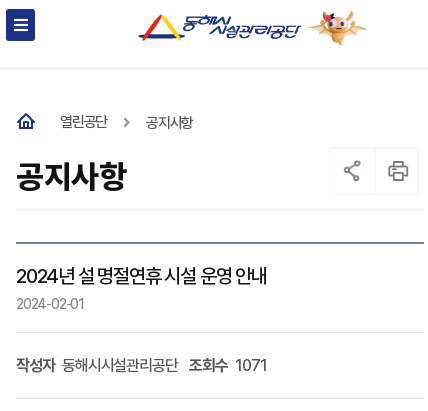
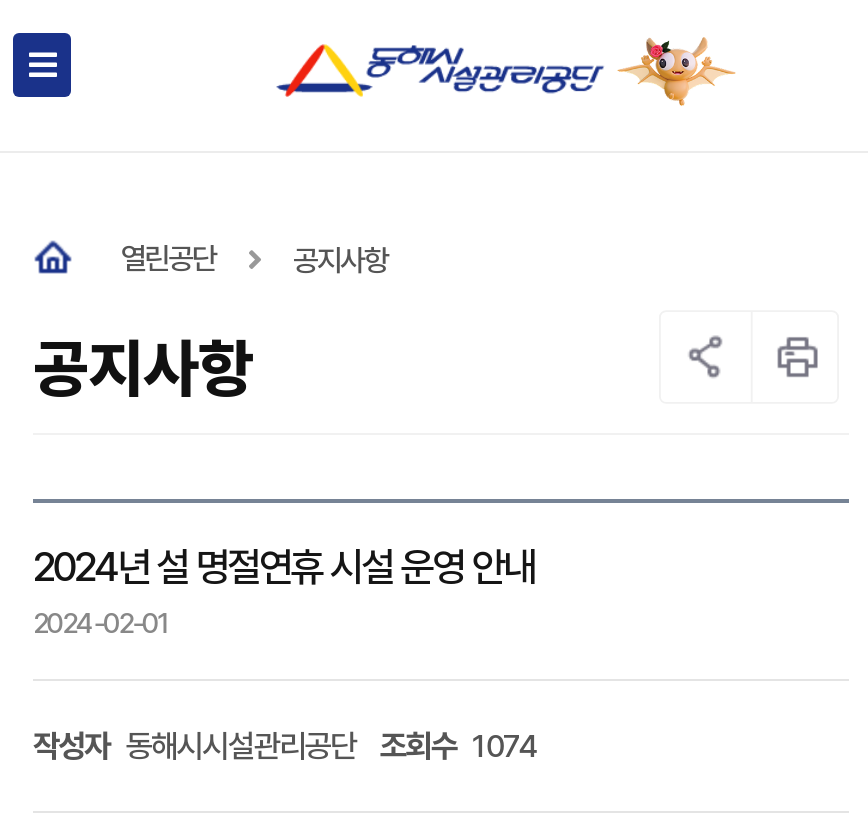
- 작성자 동해시시설관리공단 조회수 1071
+ 작성자 동해시시설관리공단 조회수 1074
